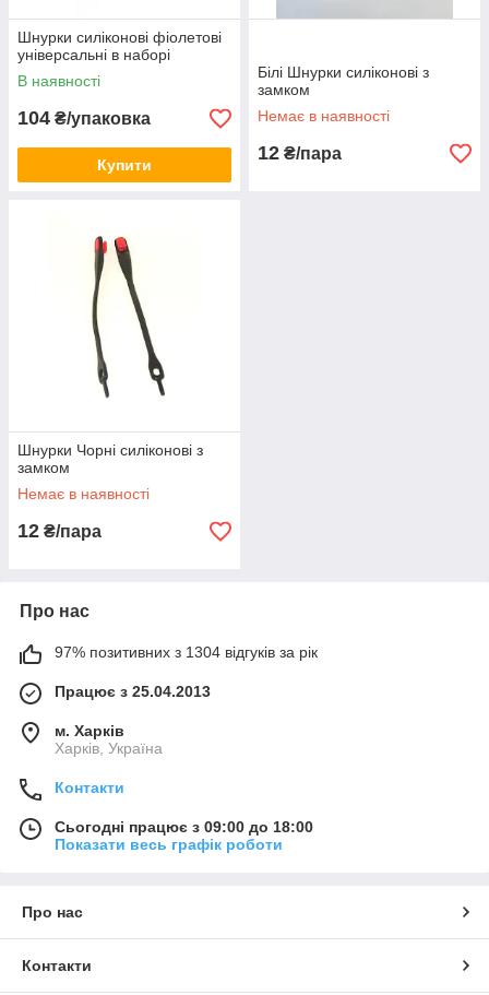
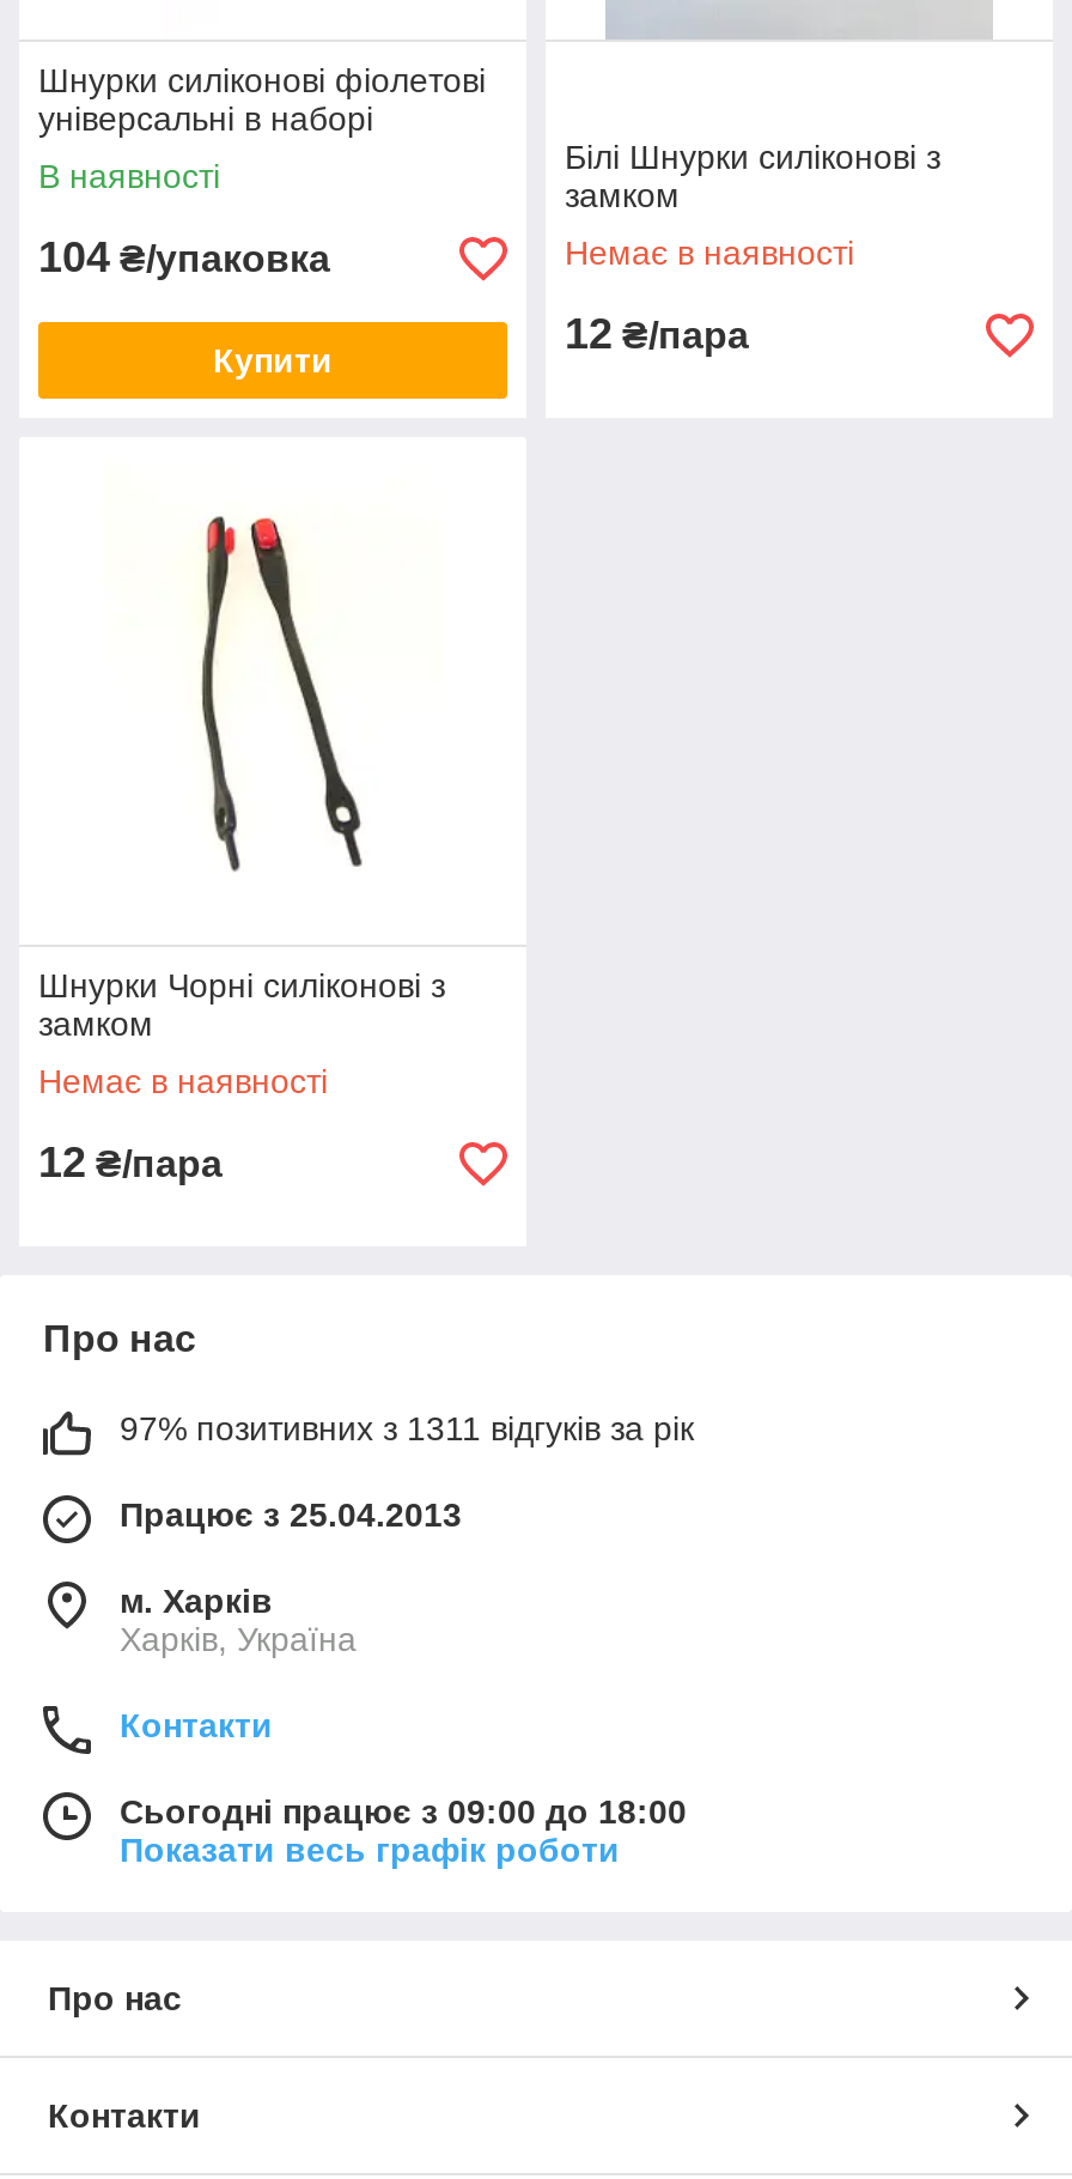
- 97% позитивних з 1304 відгуків за рік
+ 97% позитивних з 1311 відгуків за рік
